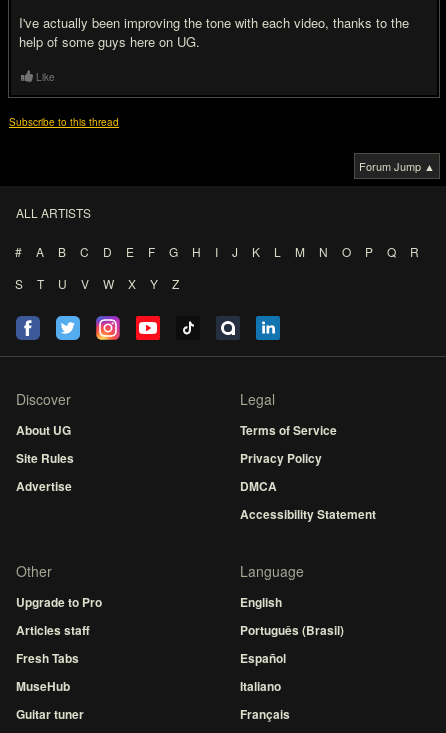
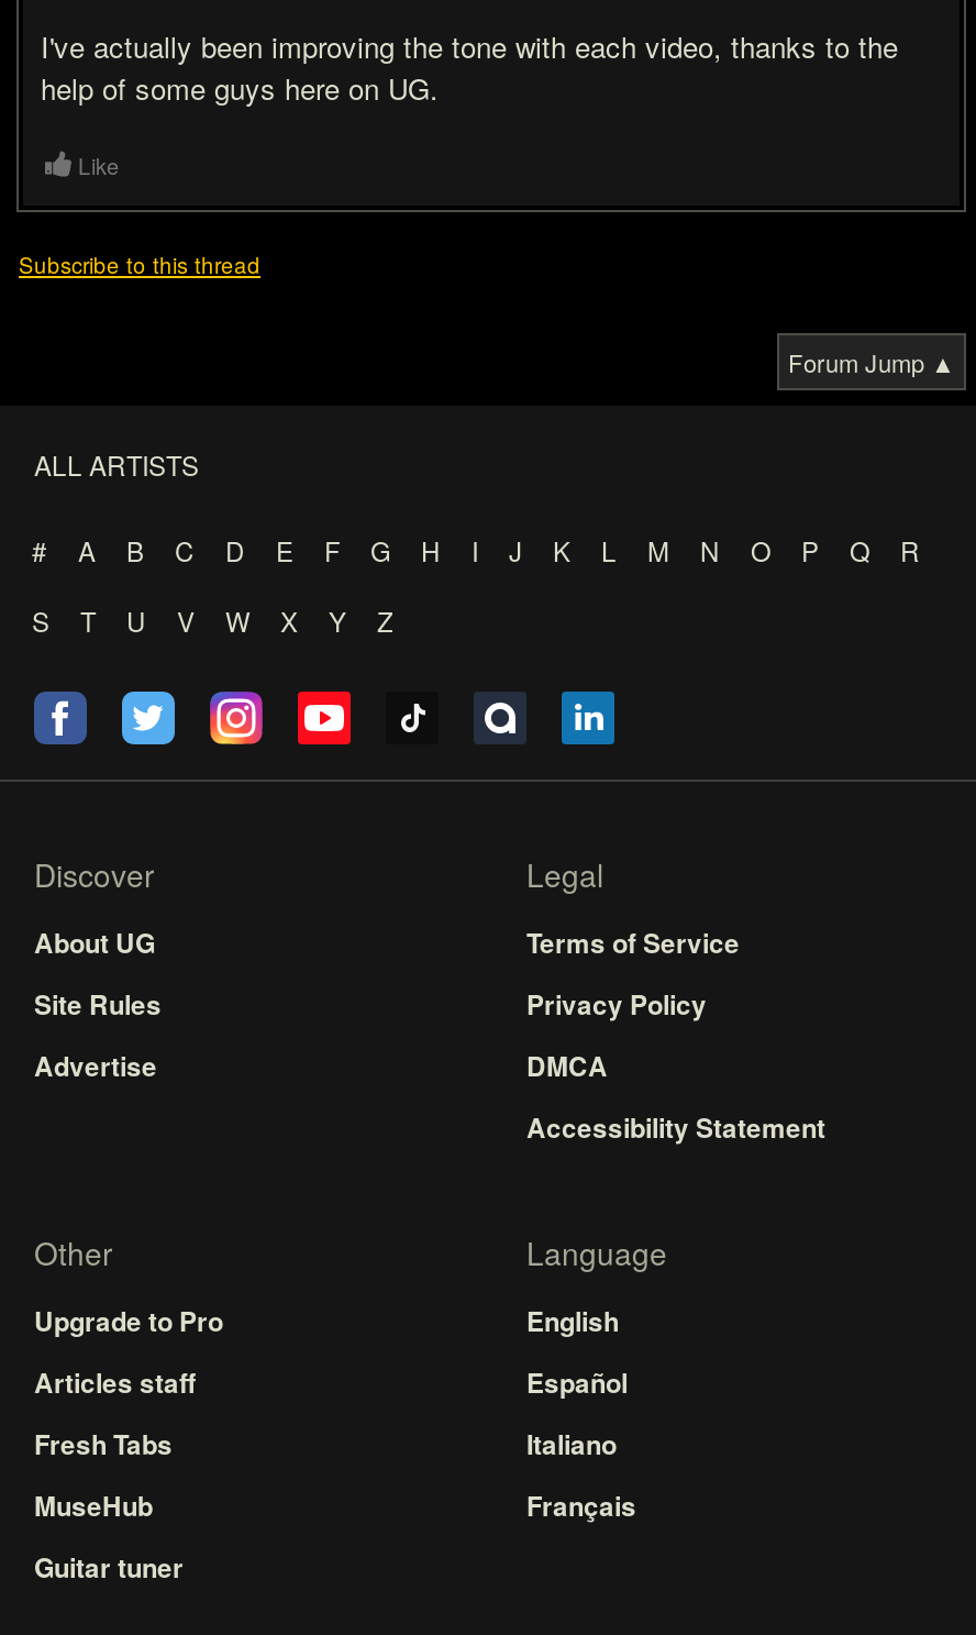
- Português (Brasil)

moved up: Español | Italiano | Français
